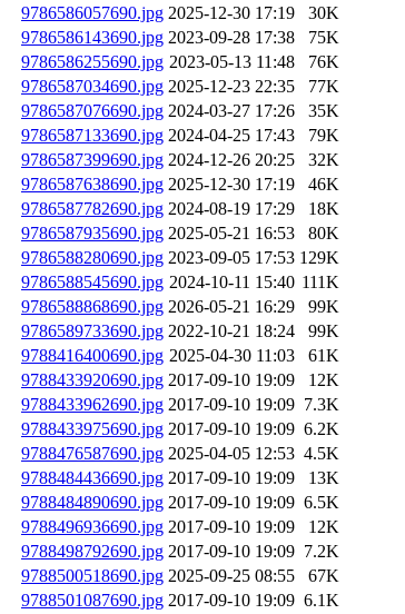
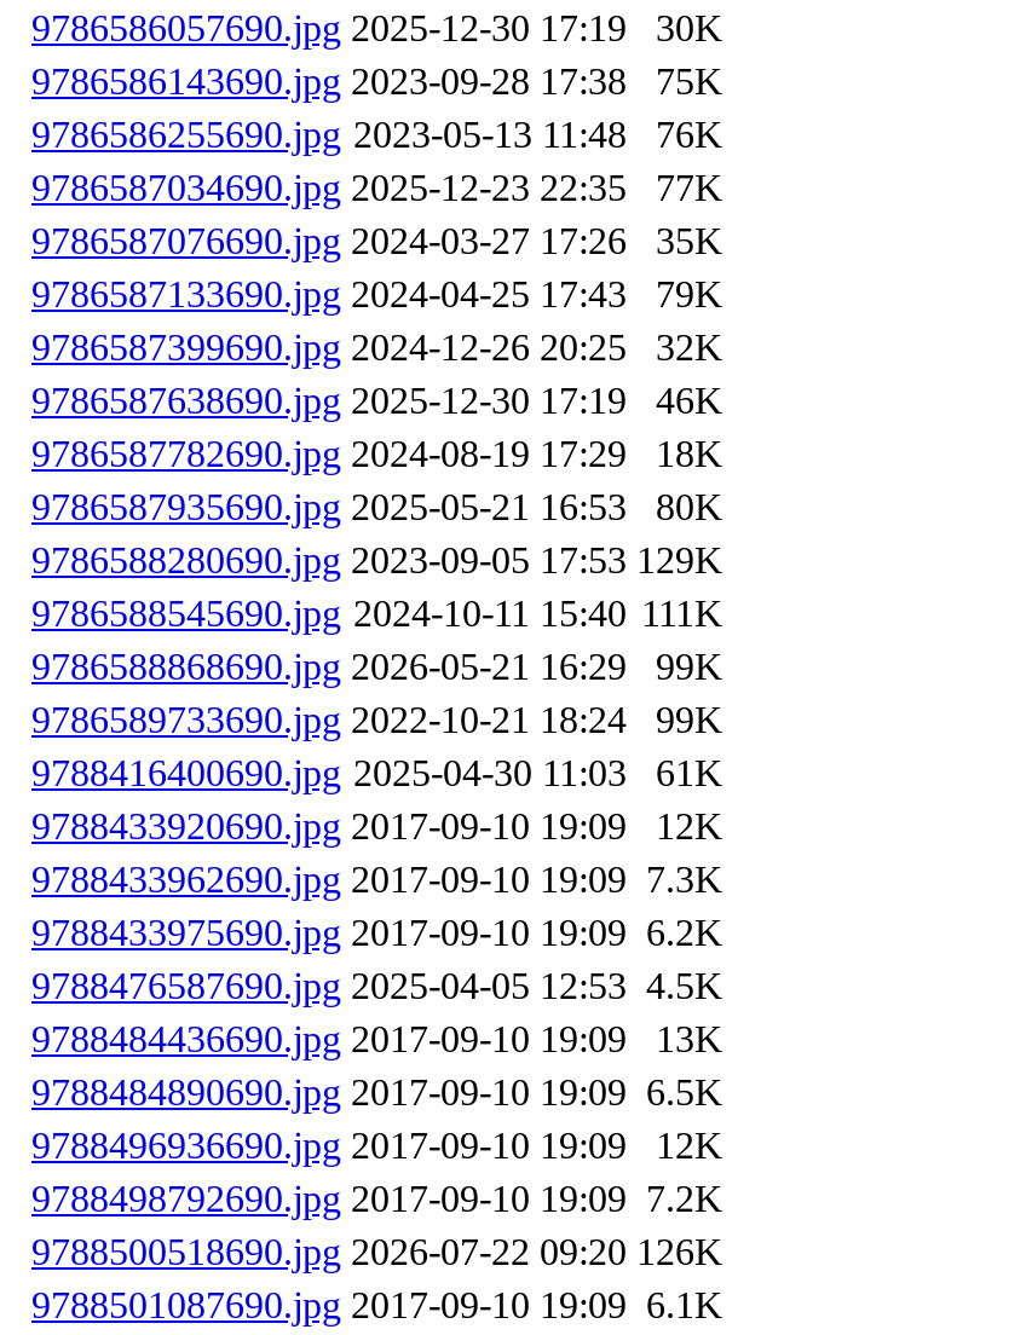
- 9788500518690.jpg 2025-09-25 08:55
- 67K
+ 9788500518690.jpg 2026-07-22 09:20 126K
